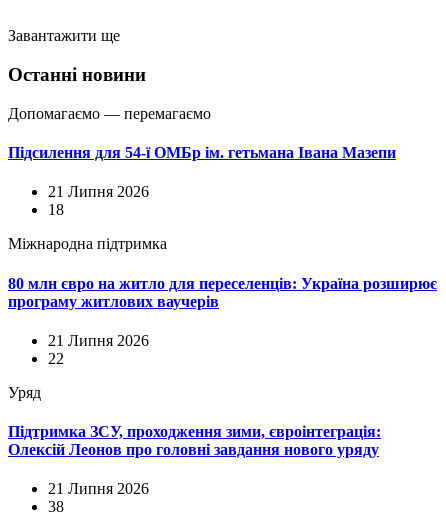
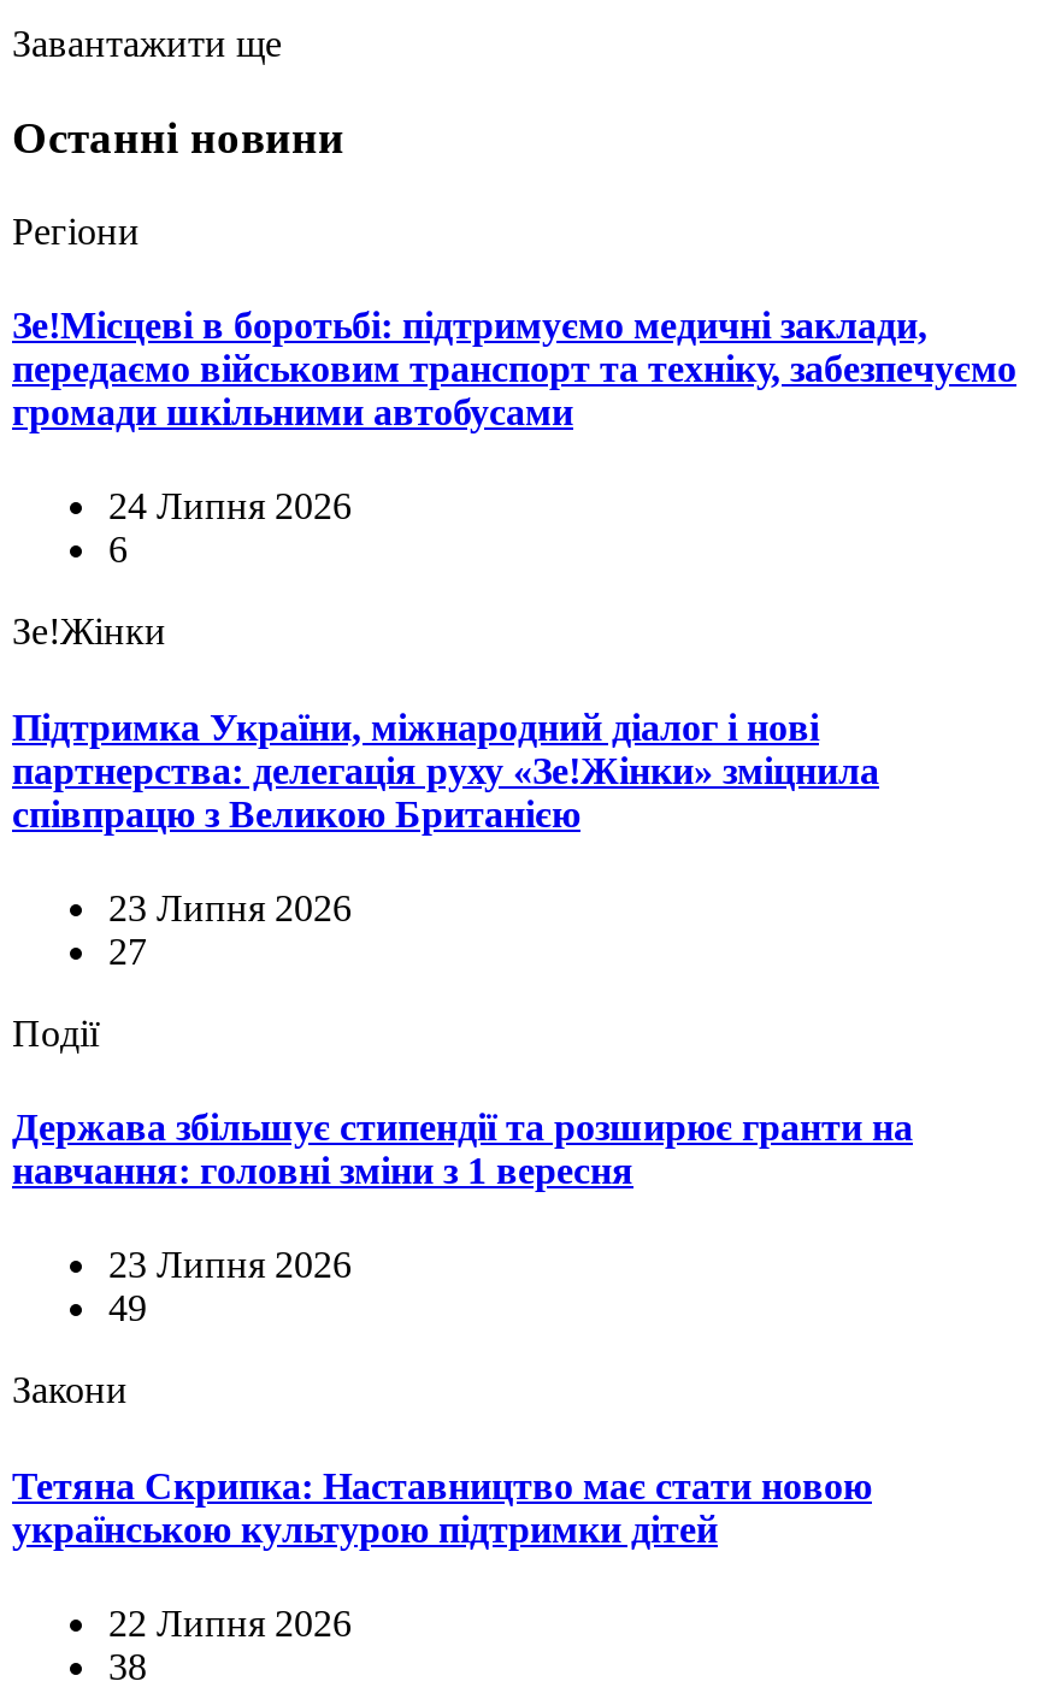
- Допомагаємо — перемагаємо
- Підсилення для 54-ї ОМБр ім. гетьмана Івана Мазепи
- 21 Липня 2026
- 18
- Міжнародна підтримка
- 80 млн євро на житло для переселенців: Україна розширює
- програму житлових ваучерів
- 21 Липня 2026
- 22
- Уряд
- Підтримка ЗСУ, проходження зими, євроінтеграція:
- Олексій Леонов про головні завдання нового уряду
- 21 Липня 2026
+ Регіони
+ Зе!Місцеві в боротьбі: підтримуємо медичні заклади,
+ передаємо військовим транспорт та техніку, забезпечуємо
+ громади шкільними автобусами
+ 24 Липня 2026
+ 6
+ Зе!Жінки
+ Підтримка України, міжнародний діалог і нові
+ партнерства: делегація руху «Зе!Жінки» зміцнила
+ співпрацю з Великою Британією
+ 23 Липня 2026
+ 27
+ Події
+ Держава збільшує стипендії та розширює гранти на
+ навчання: головні зміни з 1 вересня
+ 23 Липня 2026
+ 49
+ Закони
+ Тетяна Скрипка: Наставництво має стати новою
+ українською культурою підтримки дітей
+ 22 Липня 2026
